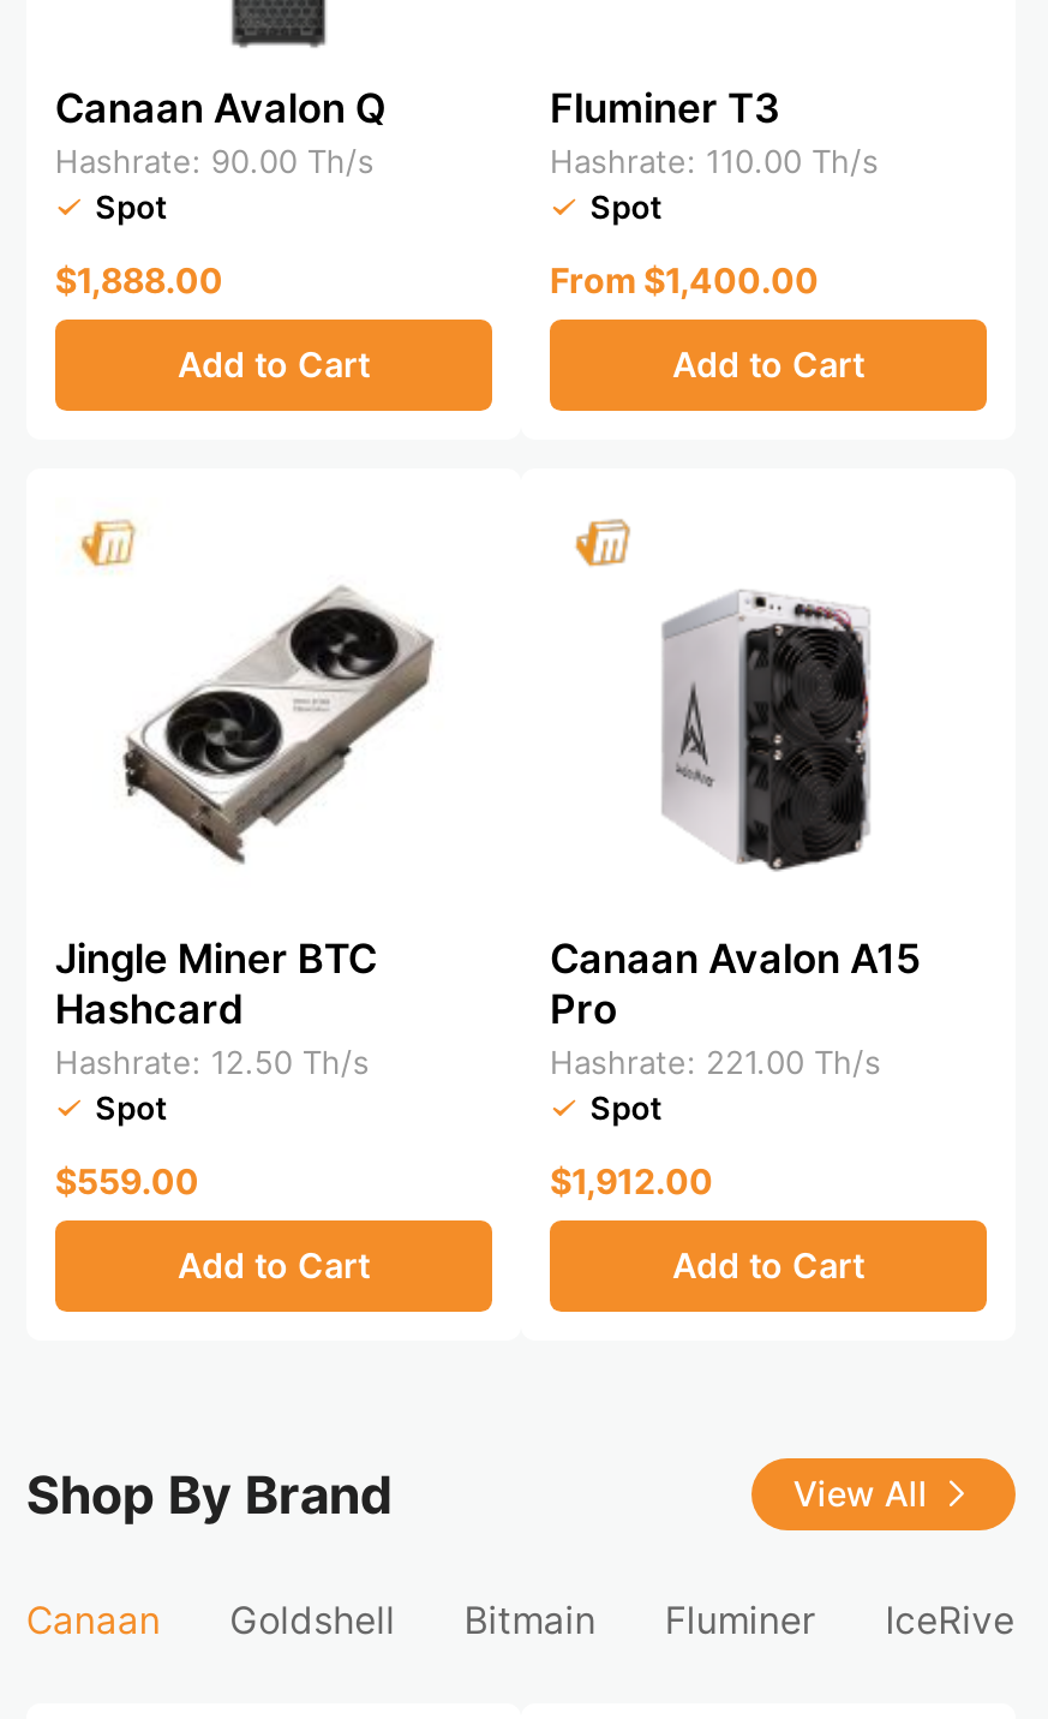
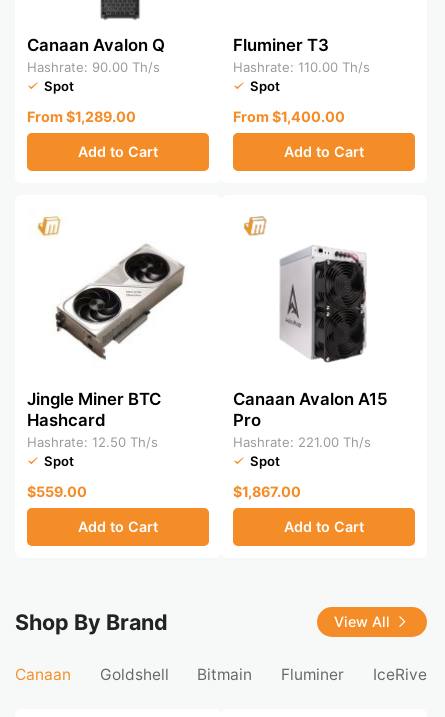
- $1,888.00
+ From $1,289.00

- $1,912.00
+ $1,867.00
